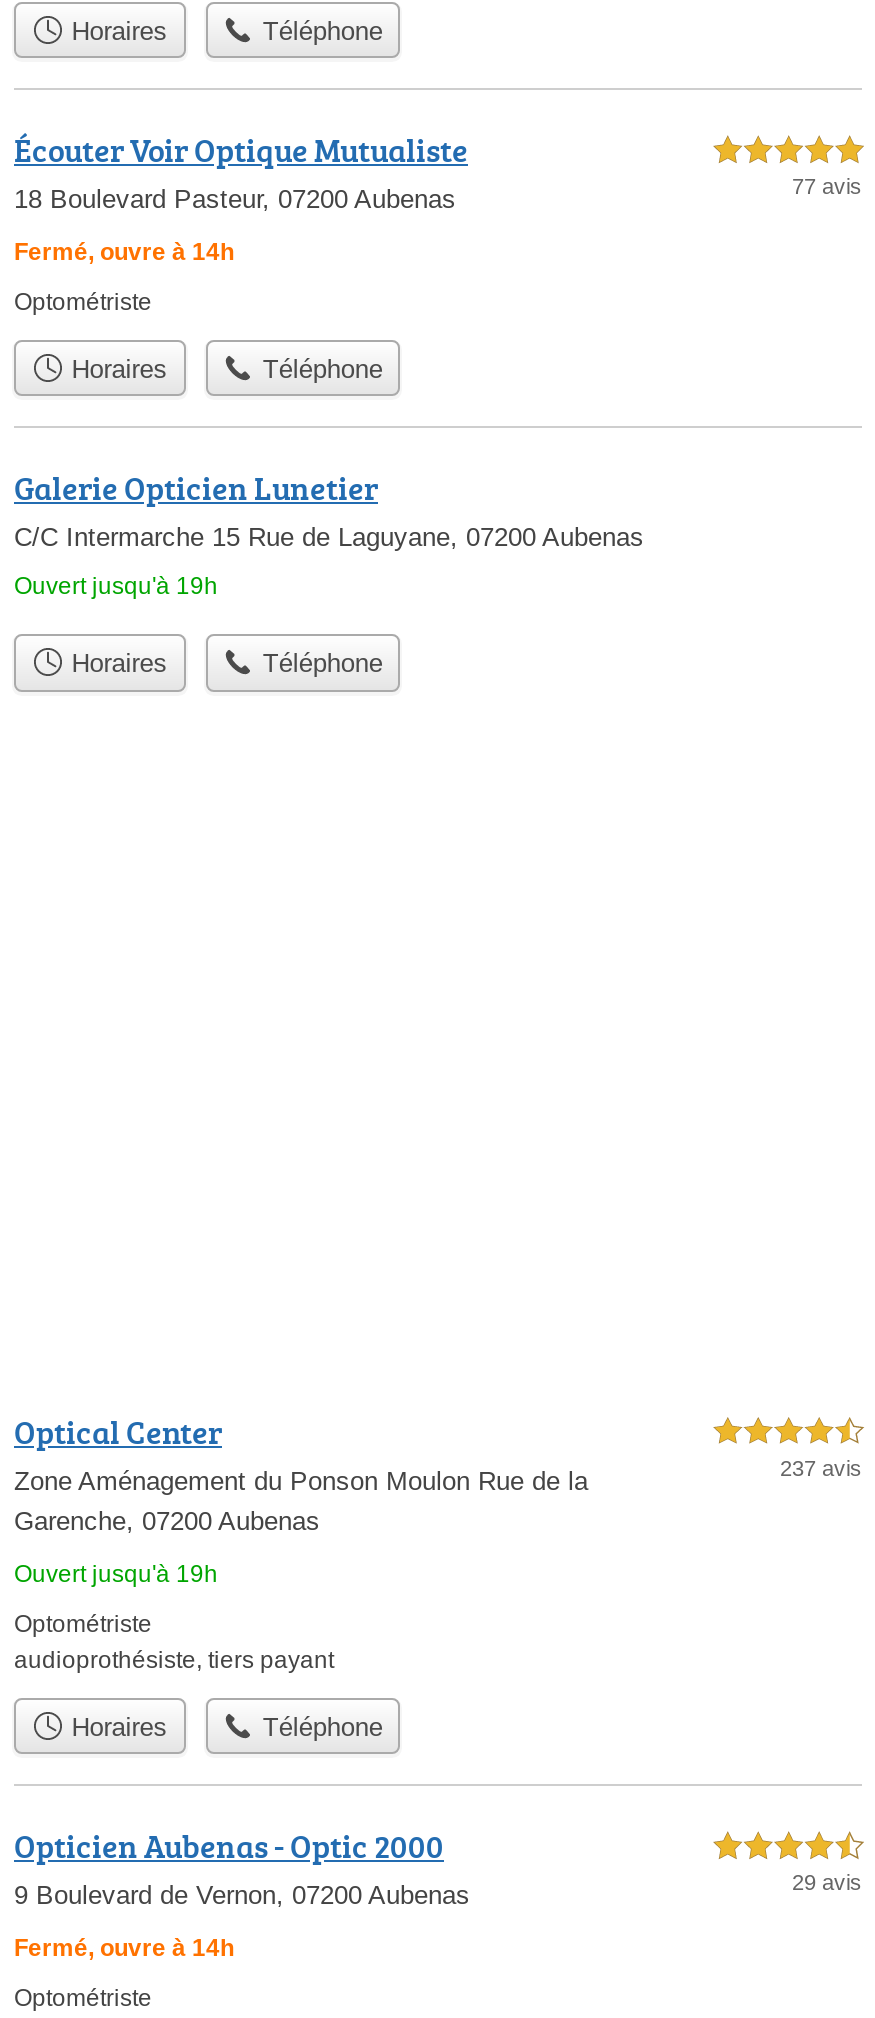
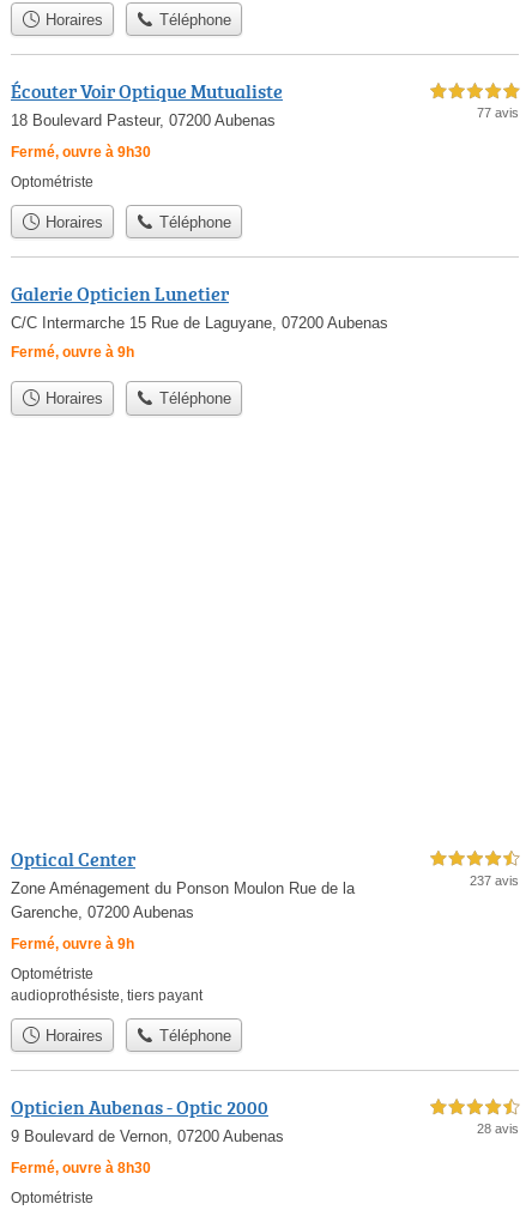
- Fermé, ouvre à 14h
+ Fermé, ouvre à 9h30

- Ouvert jusqu'à 19h
+ Fermé, ouvre à 9h

- Ouvert jusqu'à 19h
+ Fermé, ouvre à 9h

- 29 avis
+ 28 avis

- Fermé, ouvre à 14h
+ Fermé, ouvre à 8h30
